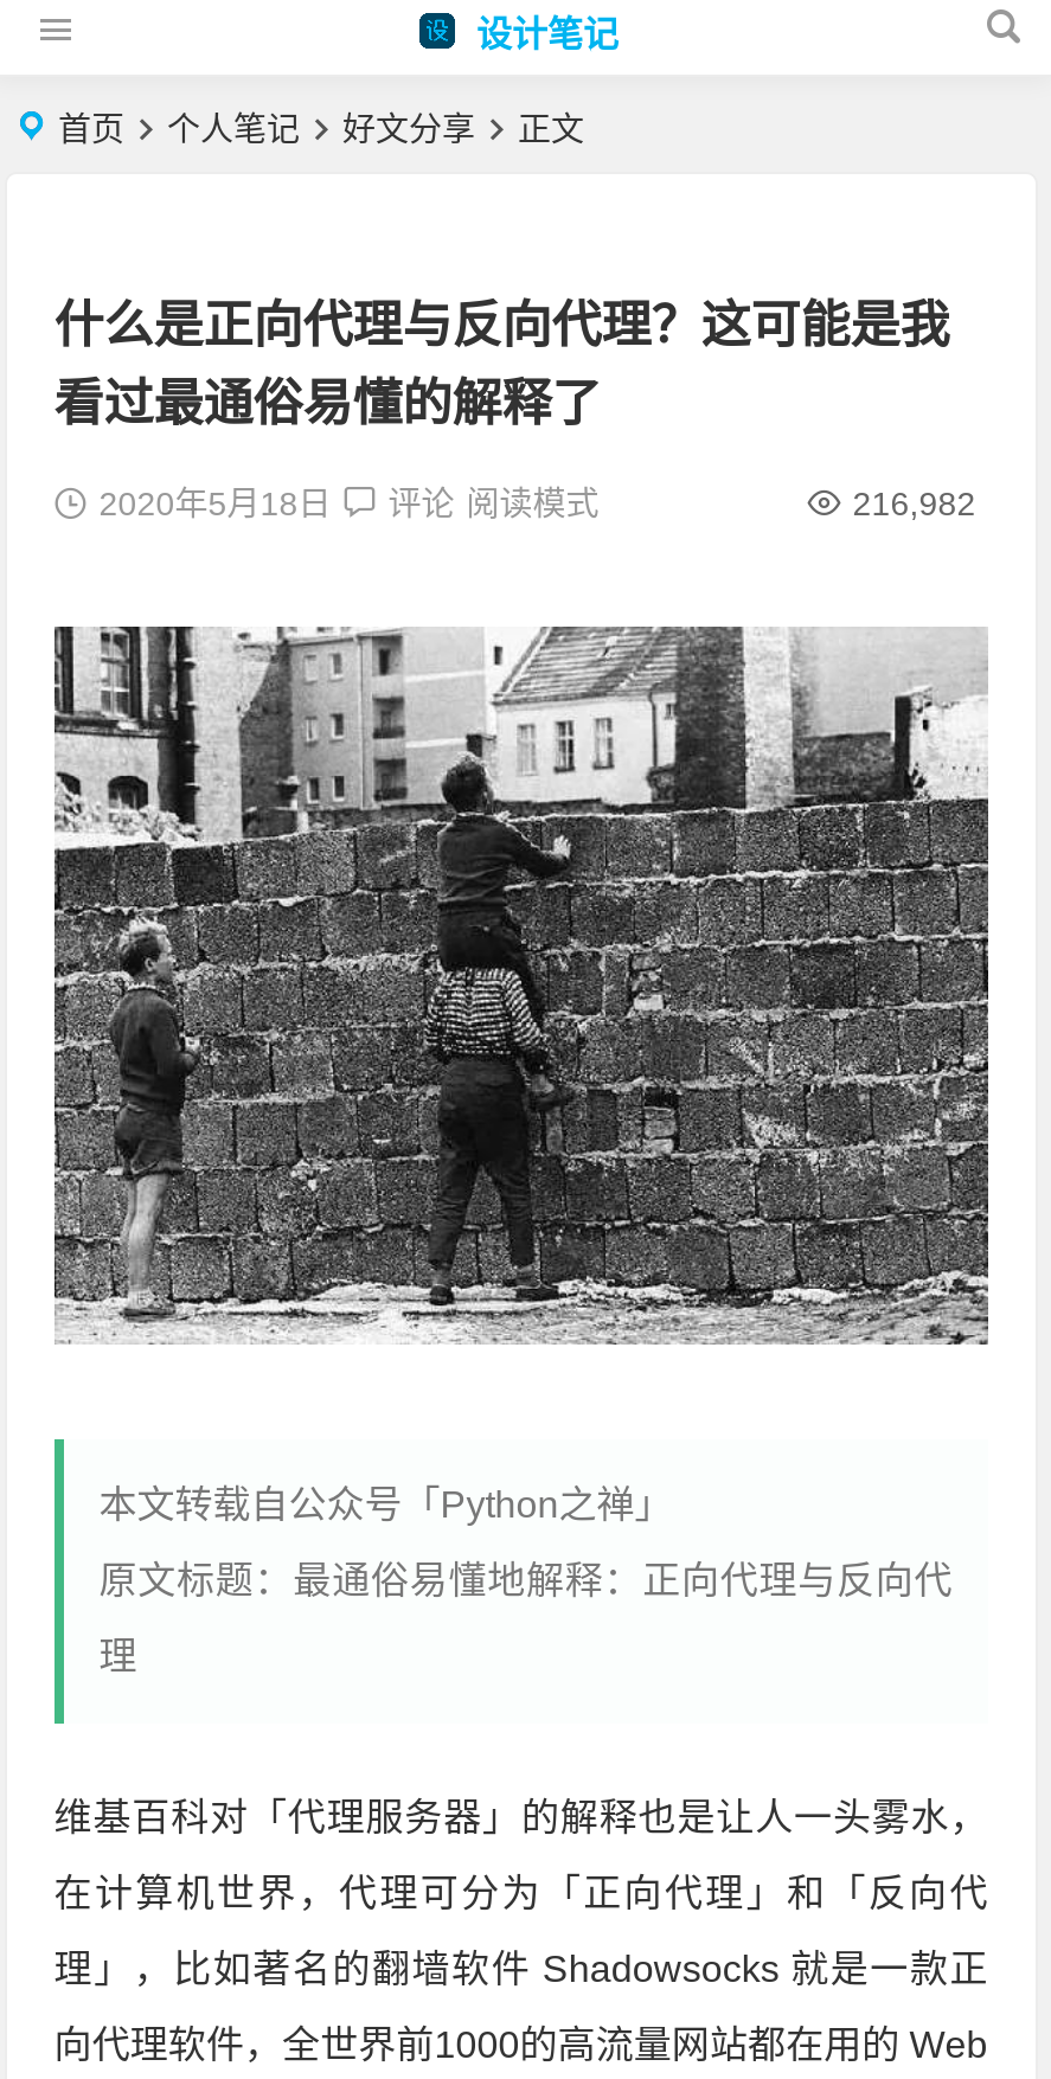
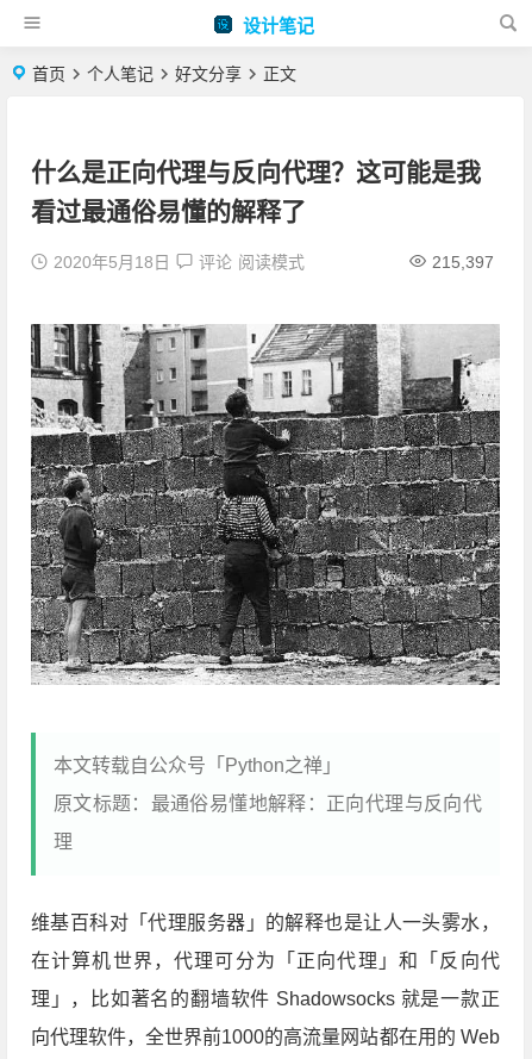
- 216,982
+ 215,397
